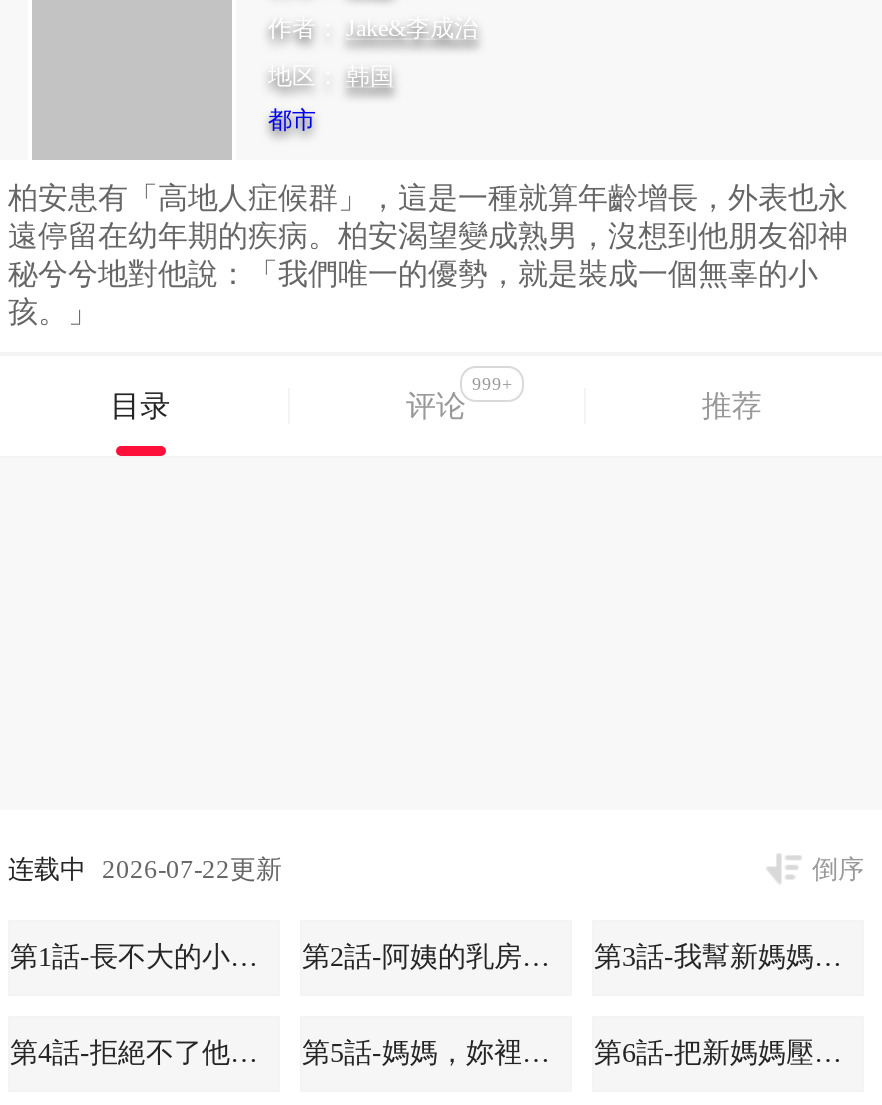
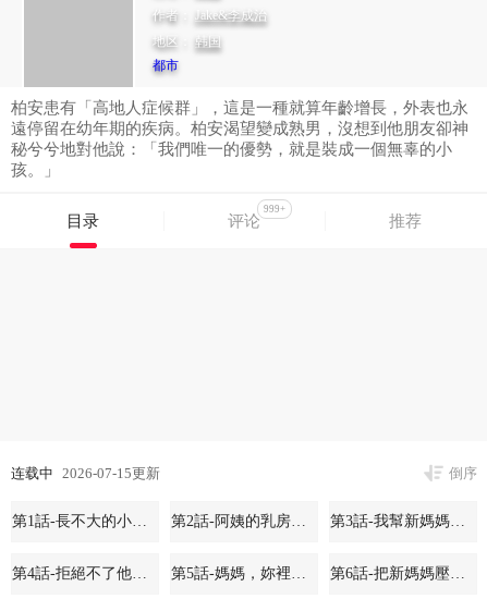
- 连载中 2026-07-22更新
+ 连载中 2026-07-15更新
